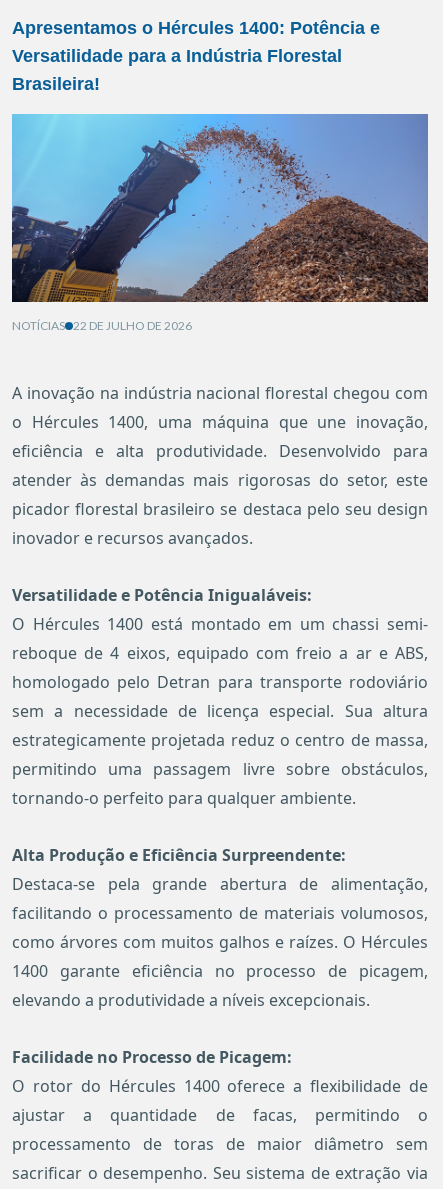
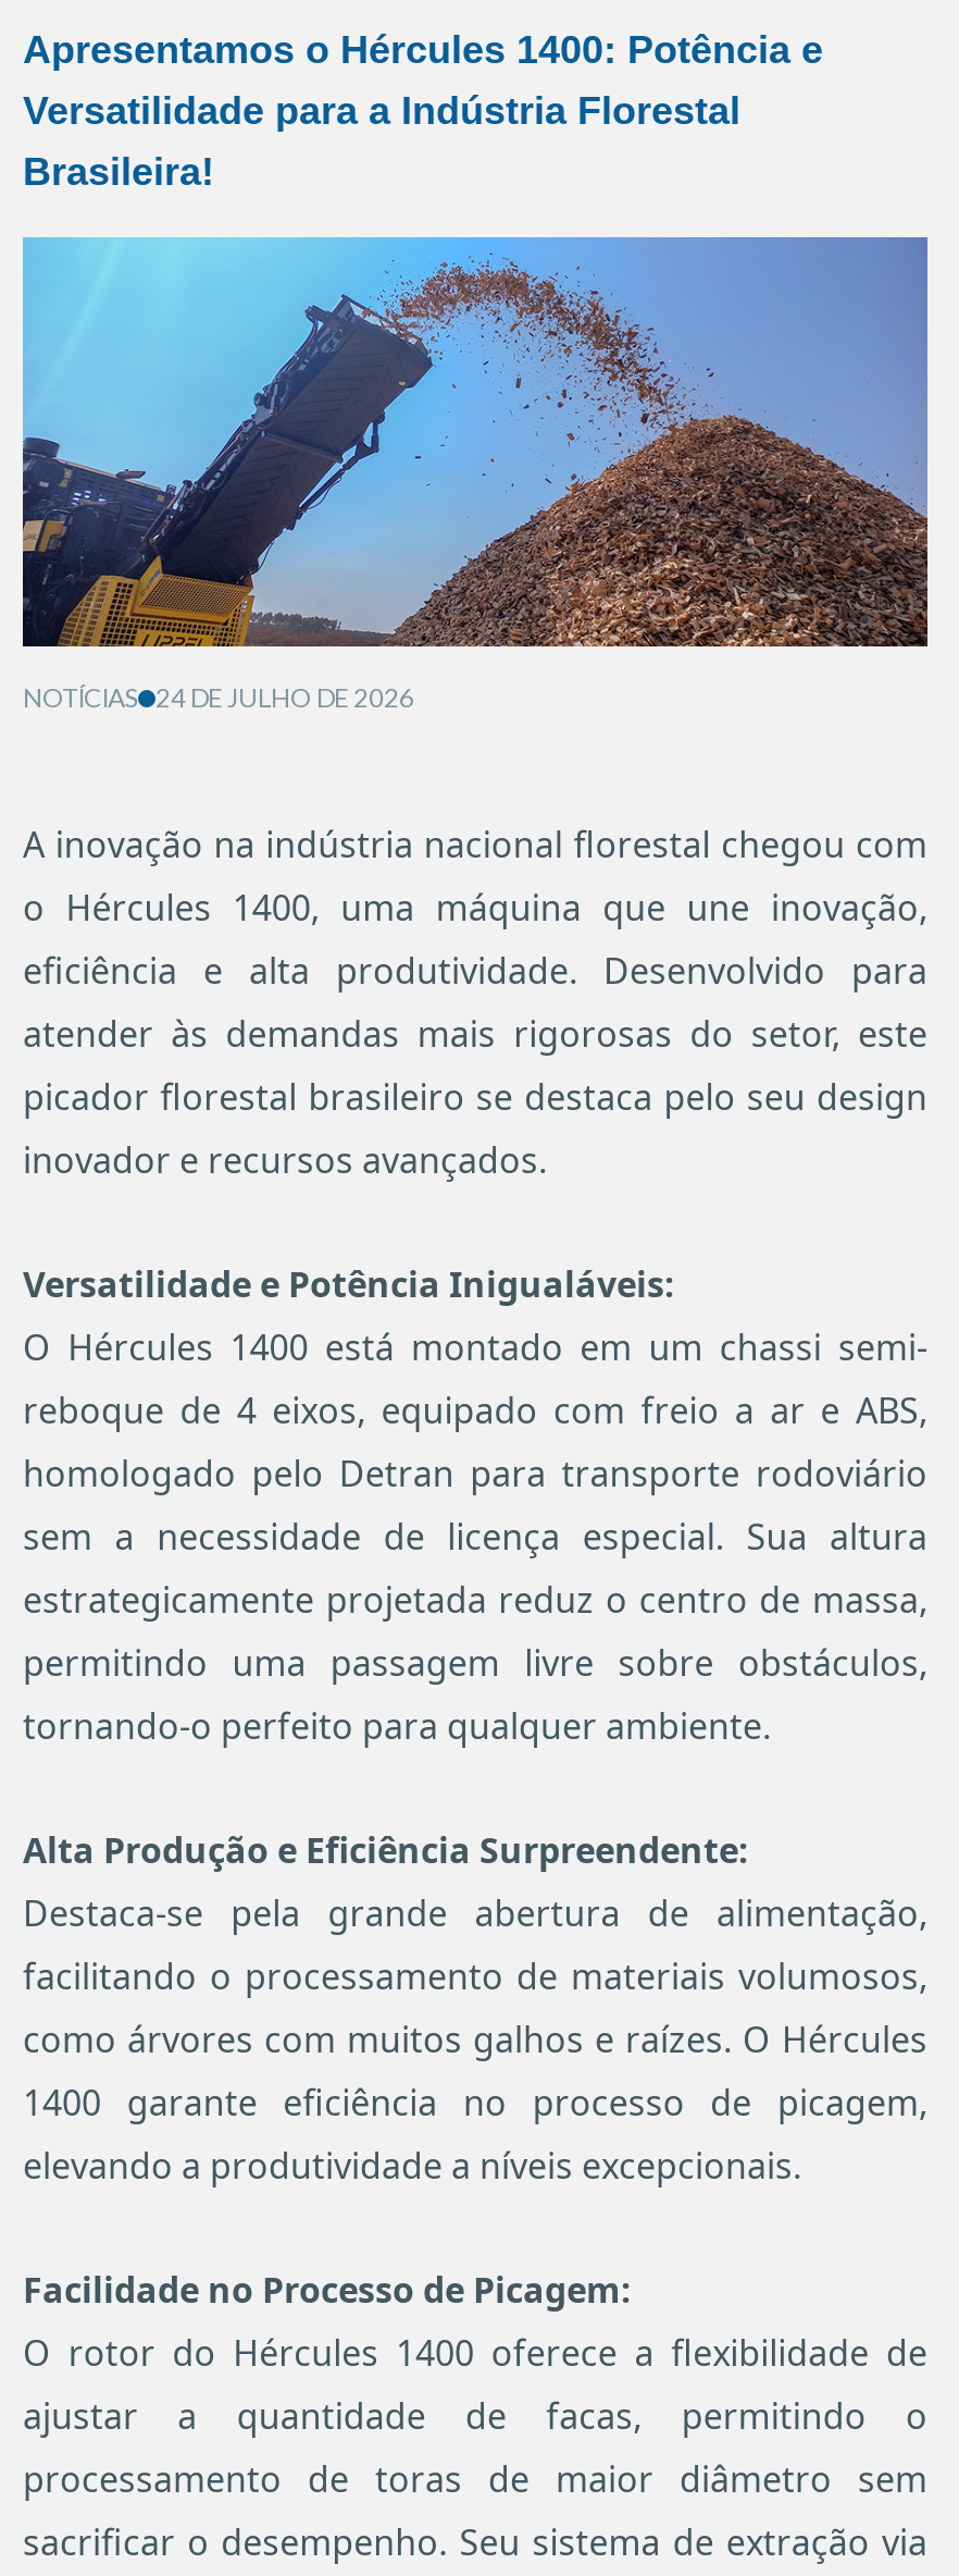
- NOTÍCIAS 22 DE JULHO DE 2026
+ NOTÍCIAS 24 DE JULHO DE 2026
